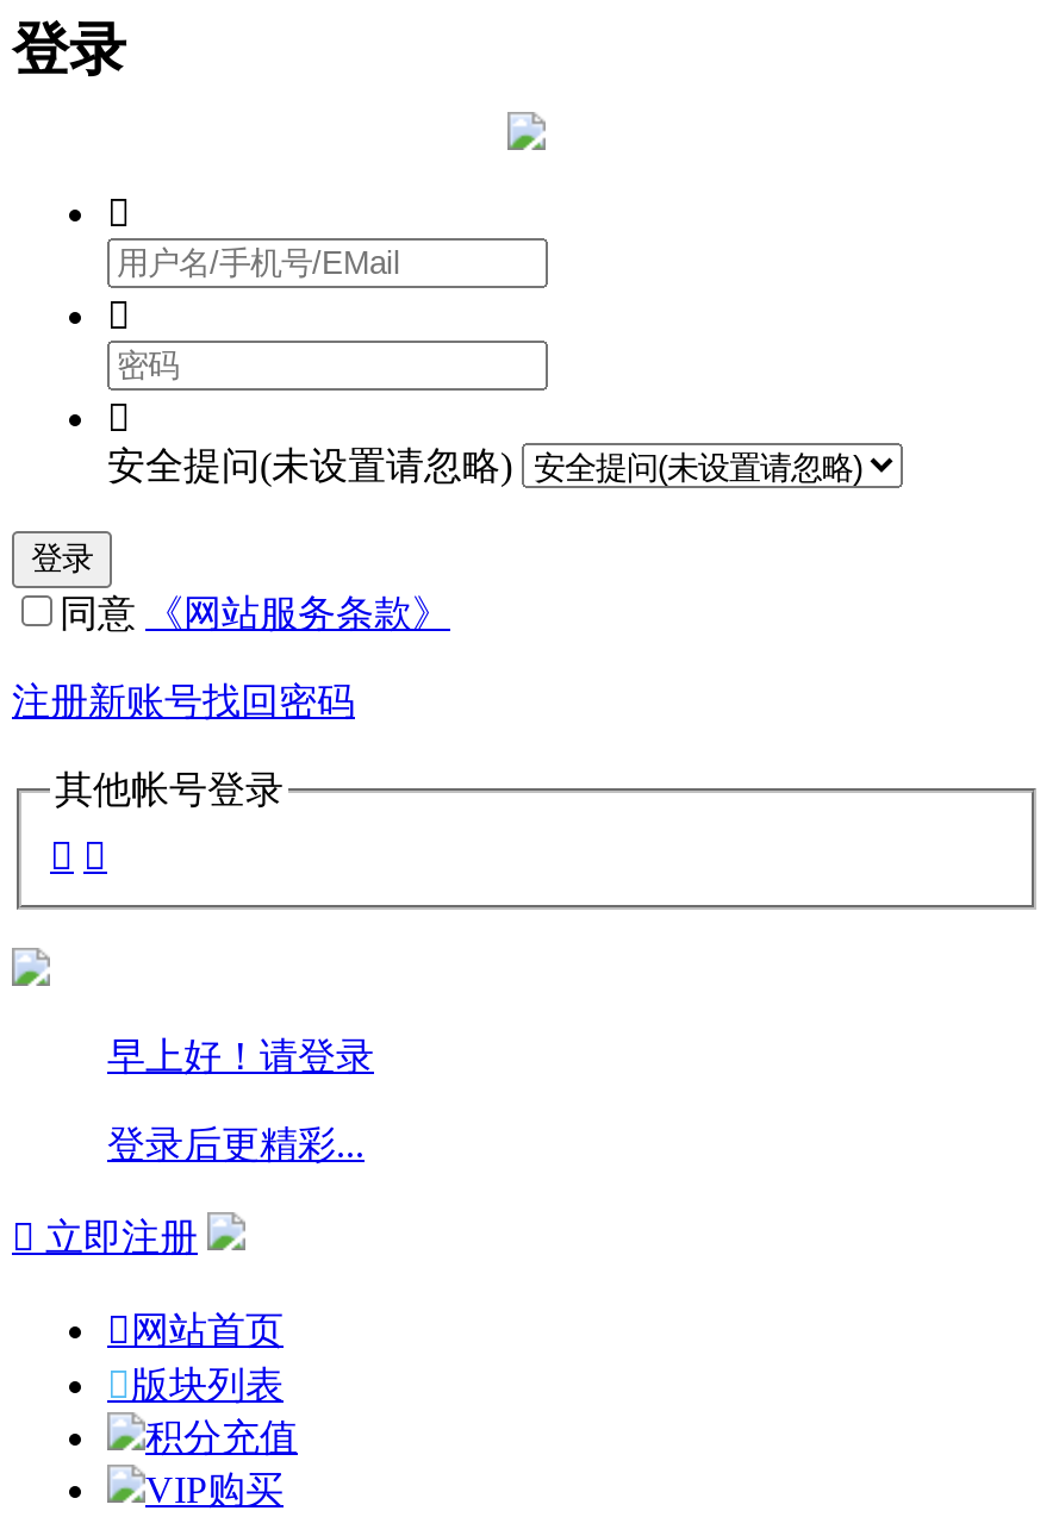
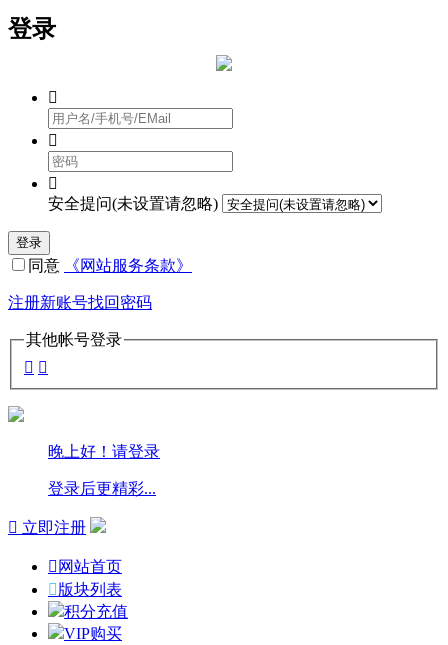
- 早上好！请登录
+ 晚上好！请登录
